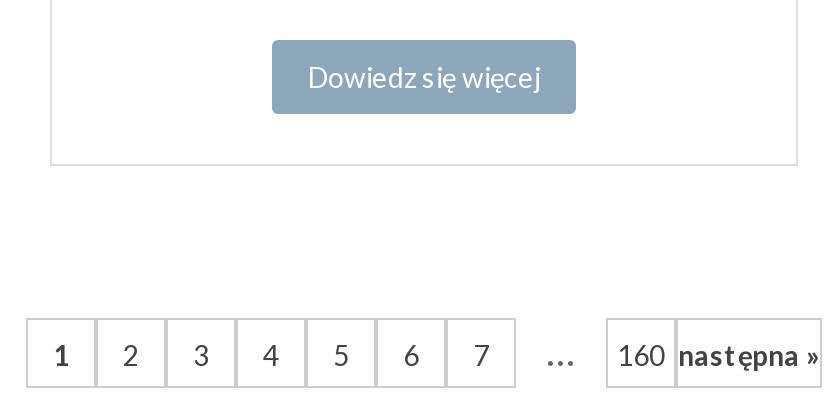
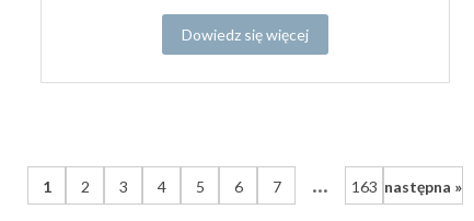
- 160 następna »
+ 163 następna »
